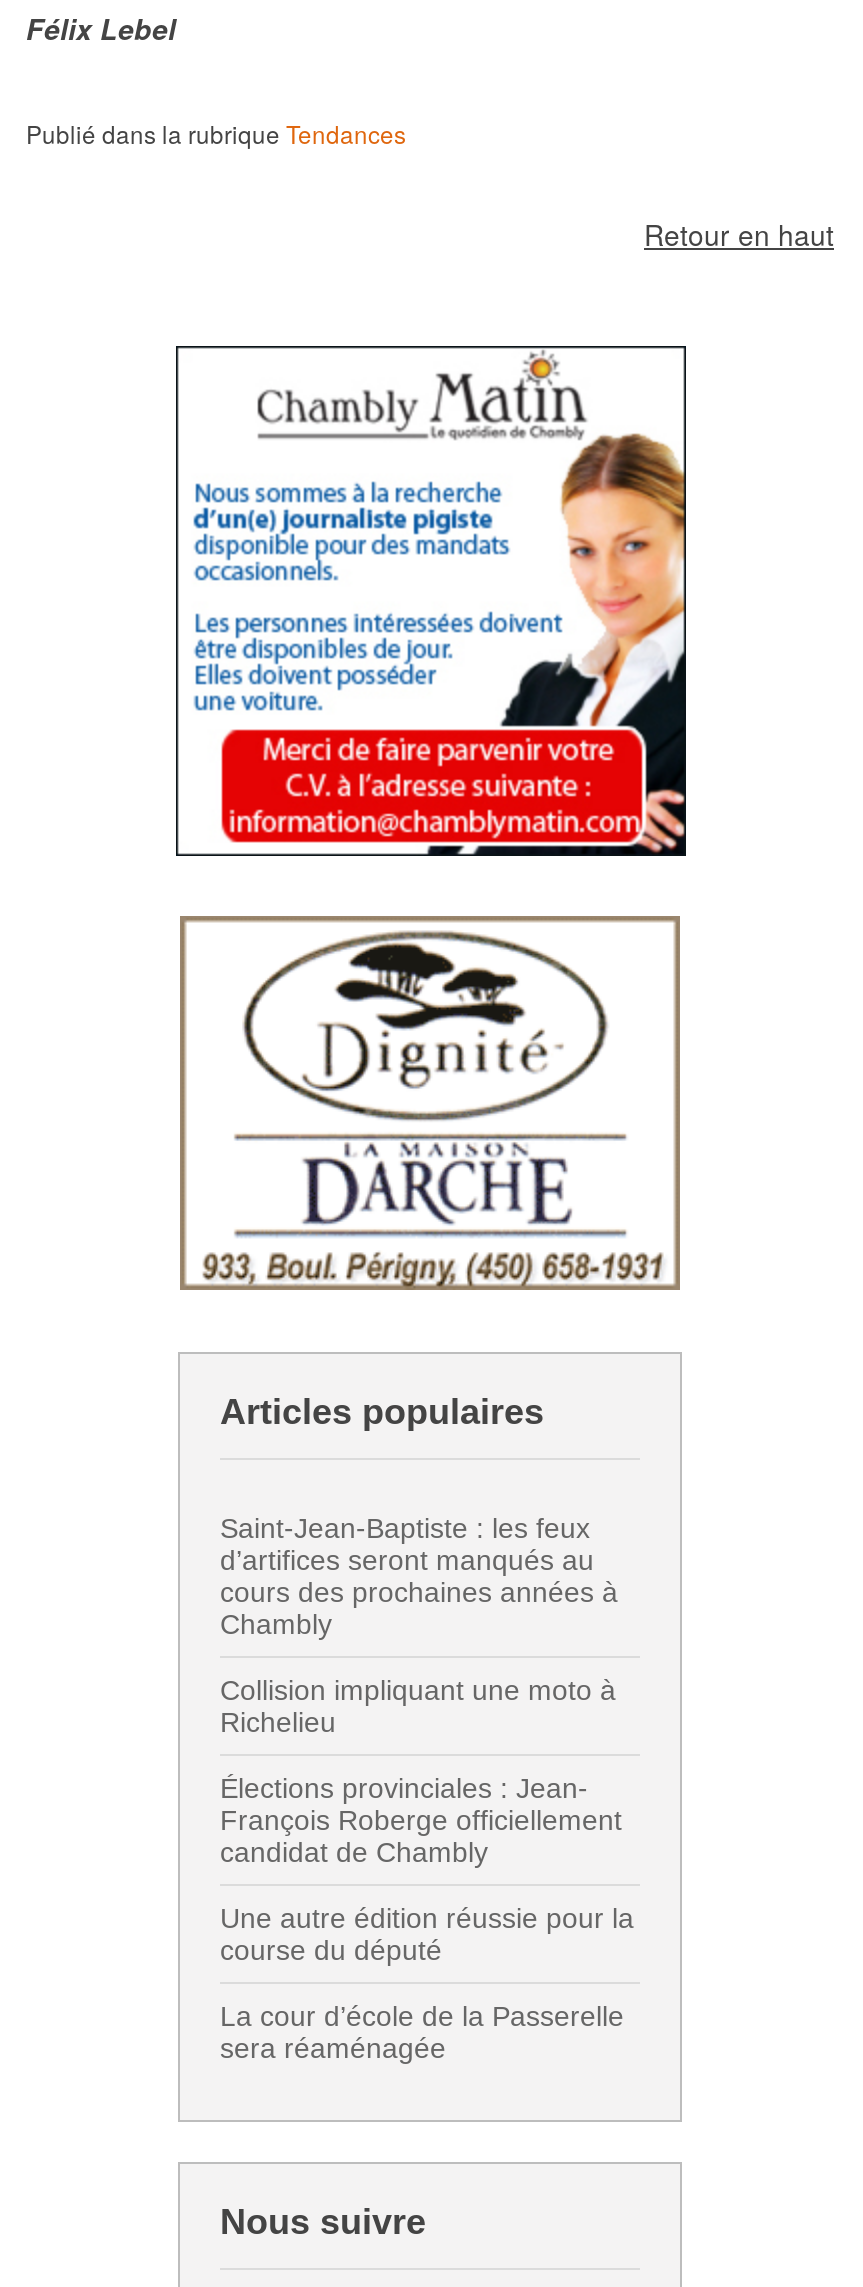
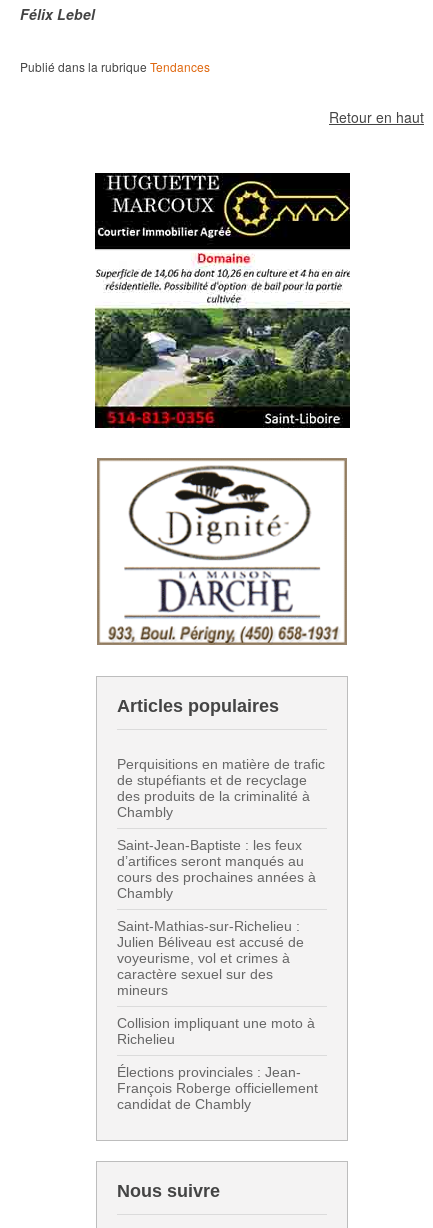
- [image]
+ [image]

+ Perquisitions en matière de trafic
+ de stupéfiants et de recyclage
+ des produits de la criminalité à
+ Chambly

+ Saint-Mathias-sur-Richelieu :
+ Julien Béliveau est accusé de
+ voyeurisme, vol et crimes à
+ caractère sexuel sur des
+ mineurs

moved down: Collision impliquant une moto à | Richelieu | Élections provinciales : Jean- | François Roberge officiellement | candidat de Chambly

- Une autre édition réussie pour la
- course du député
- La cour d’école de la Passerelle
- sera réaménagée
